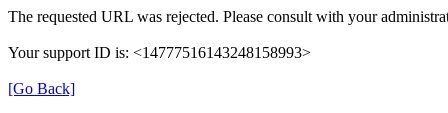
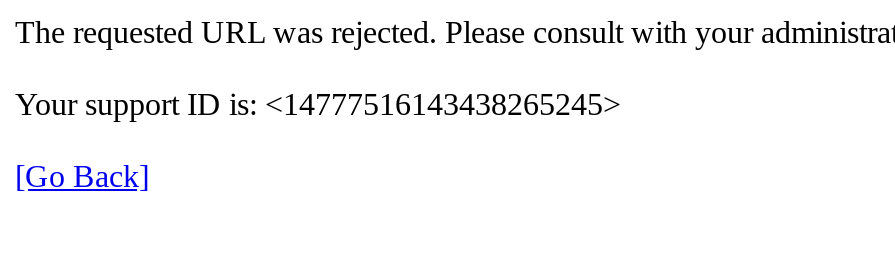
- Your support ID is: <14777516143248158993>
+ Your support ID is: <14777516143438265245>
